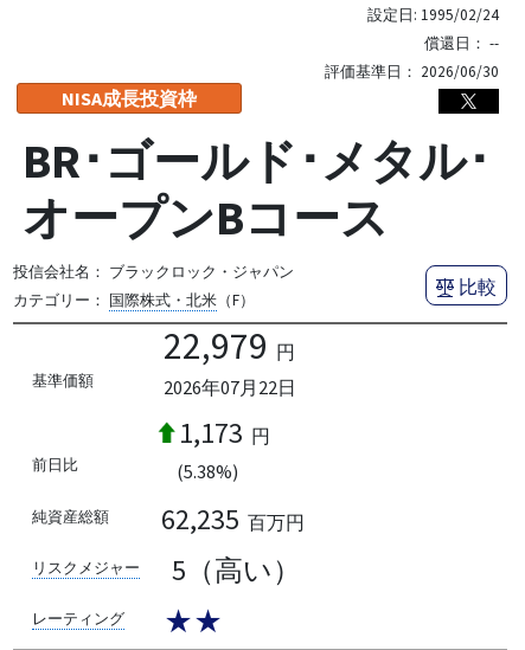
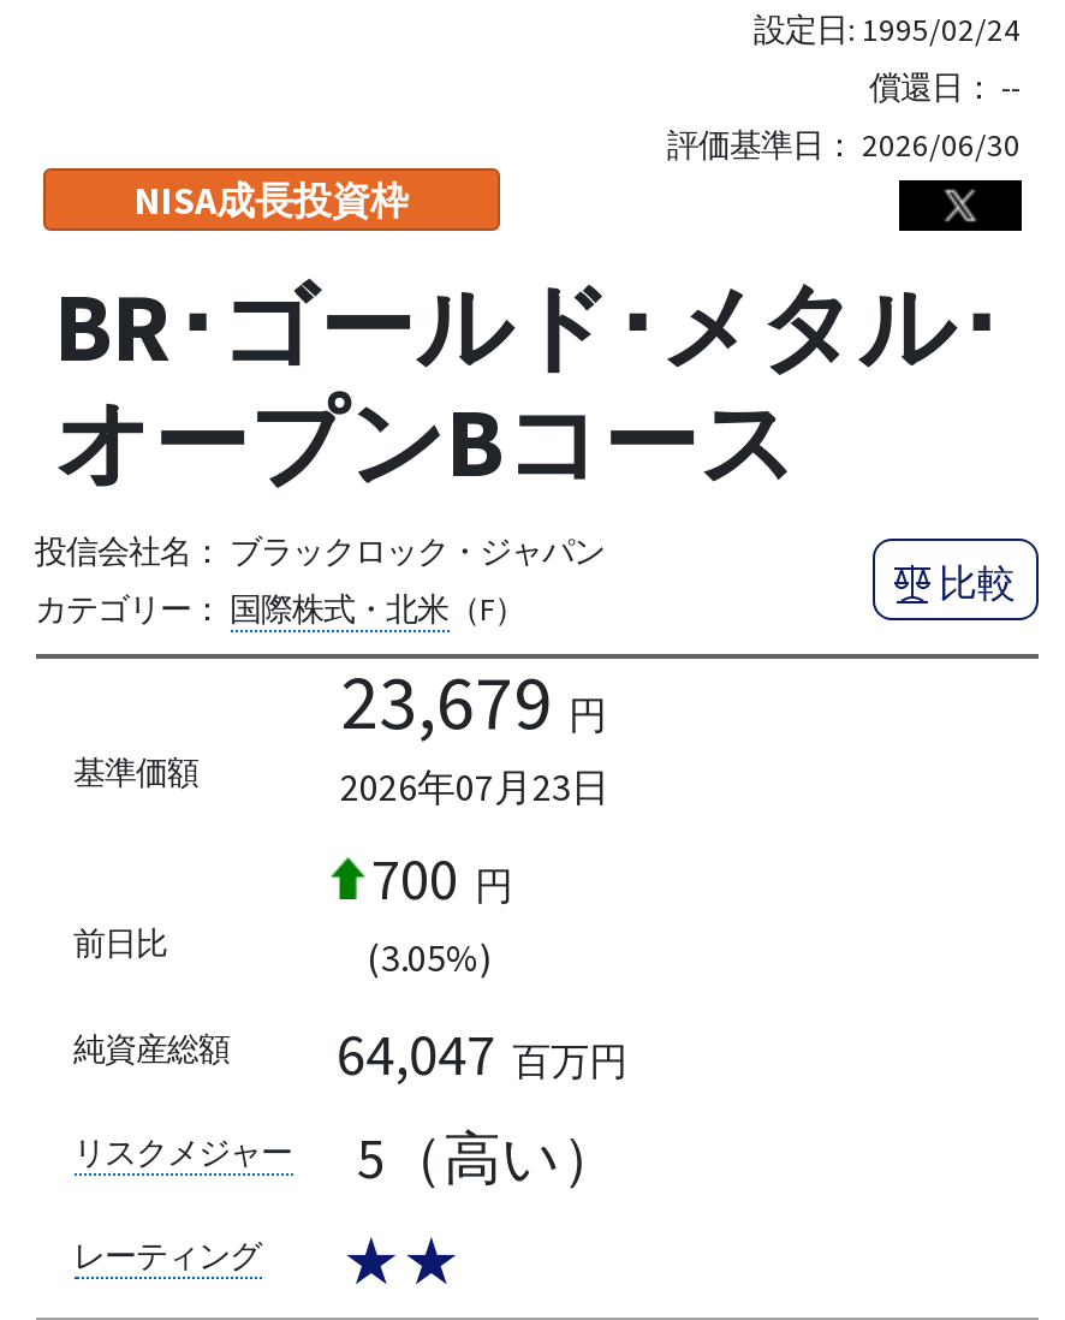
- 22,979 円
+ 23,679 円

- 2026年07月22日
+ 2026年07月23日

- 1,173 円
+ 700 円

- (5.38%)
+ (3.05%)

- 62,235 百万円
+ 64,047 百万円
